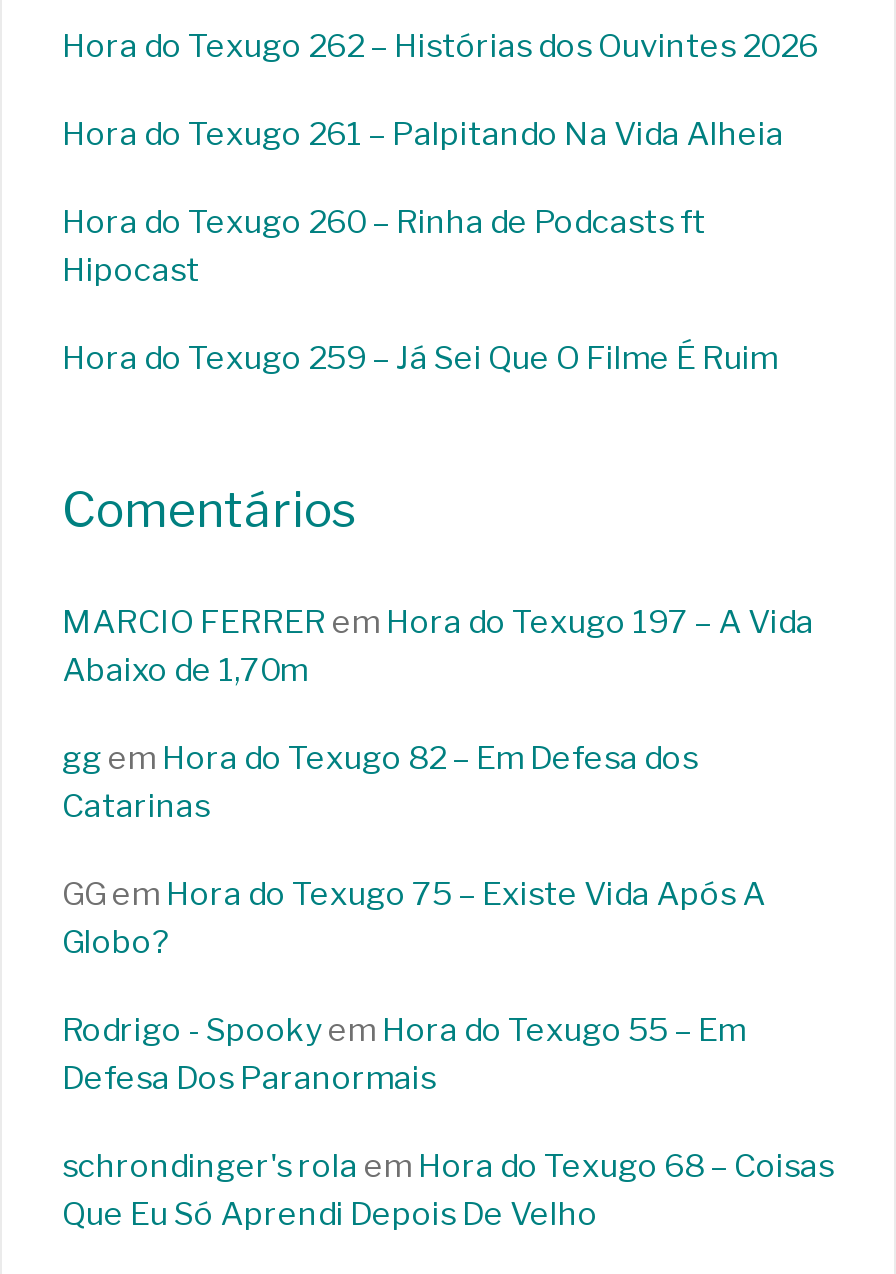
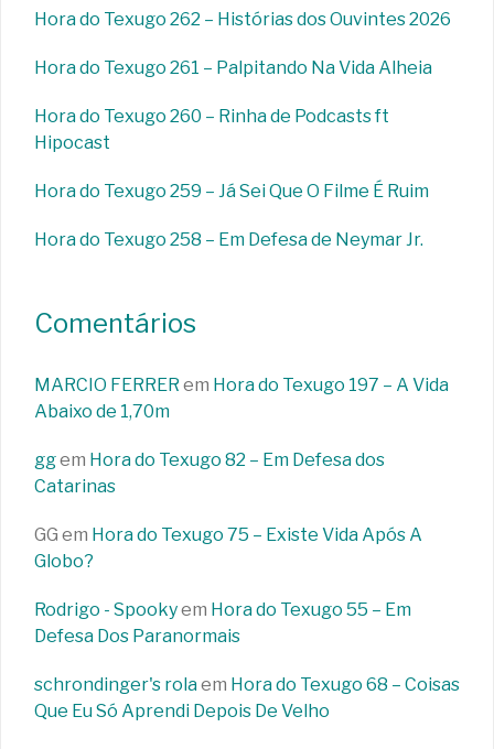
+ Hora do Texugo 258 – Em Defesa de Neymar Jr.
